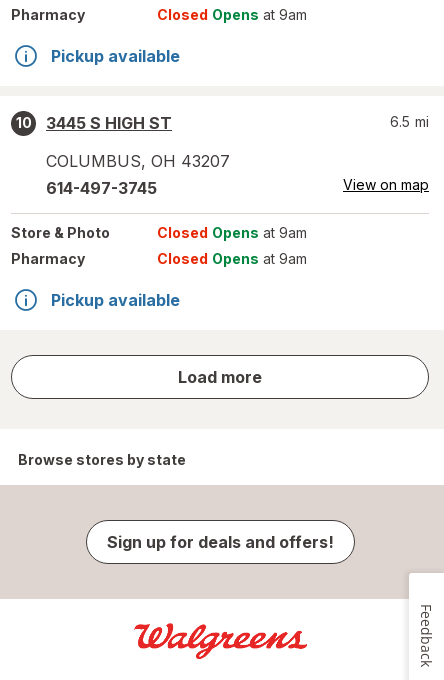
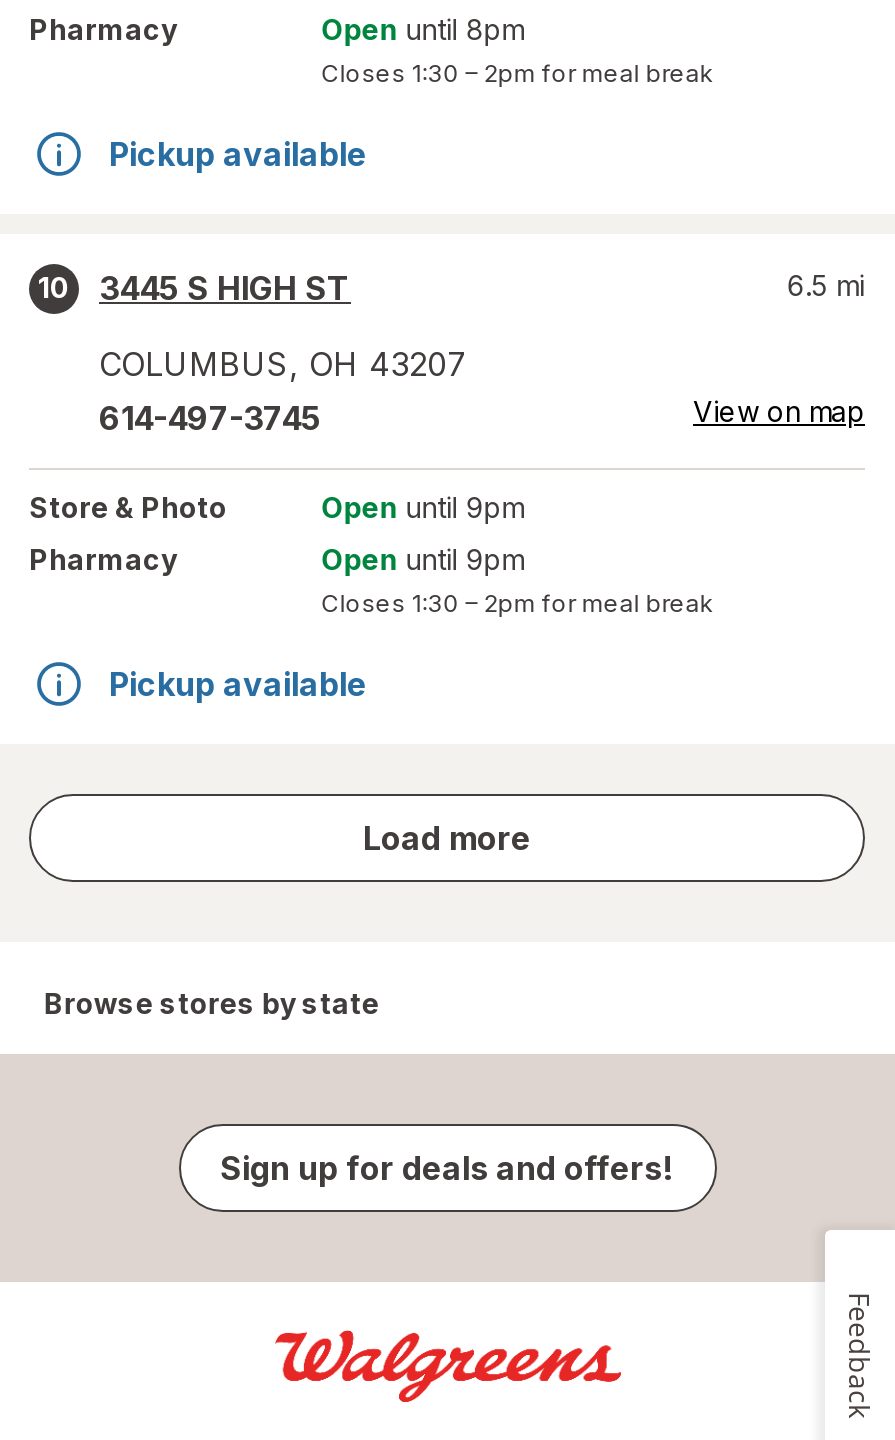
- Closed Opens at 9am
+ Open until 8pm
+ Closes 1:30 – 2pm for meal break

- Closed Opens at 9am
+ Open until 9pm

- Closed Opens at 9am
+ Open until 9pm
+ Closes 1:30 – 2pm for meal break
